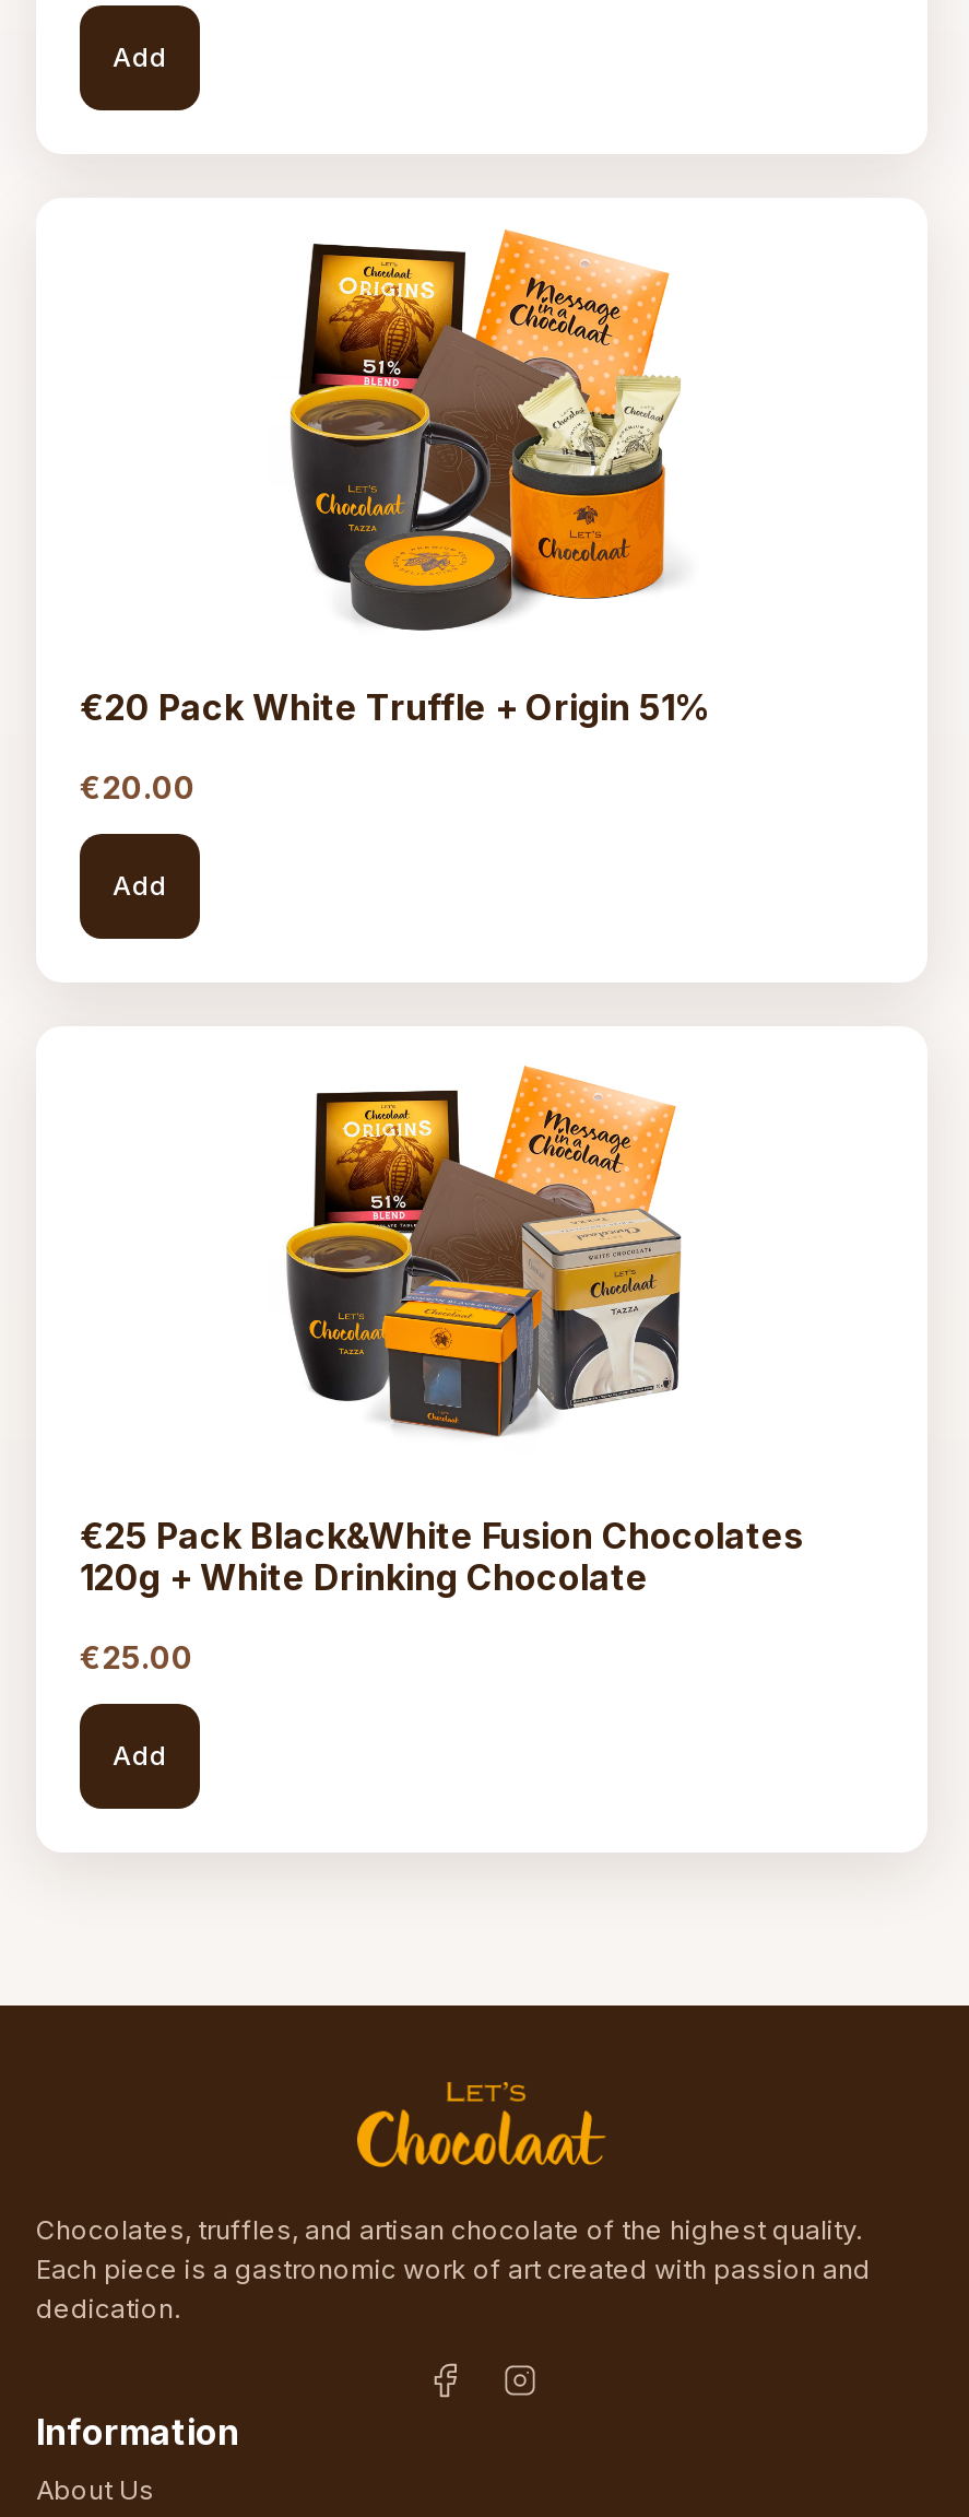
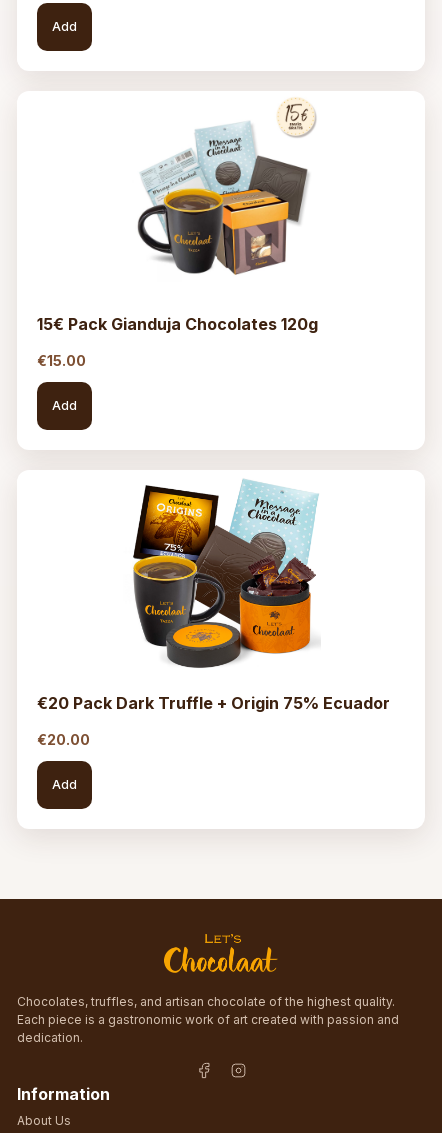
- [image]
- €20 Pack White Truffle + Origin 51%
+ [image]
+ 15€ Pack Gianduja Chocolates 120g

- €20.00
+ €15.00

- [image]
- €25 Pack Black&White Fusion Chocolates
- 120g + White Drinking Chocolate
+ [image]
+ €20 Pack Dark Truffle + Origin 75% Ecuador

- €25.00
+ €20.00
